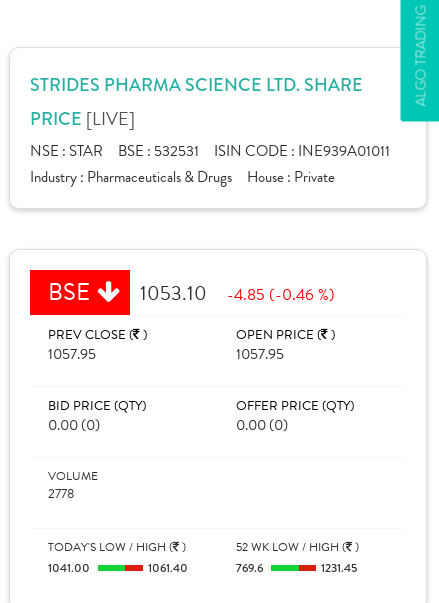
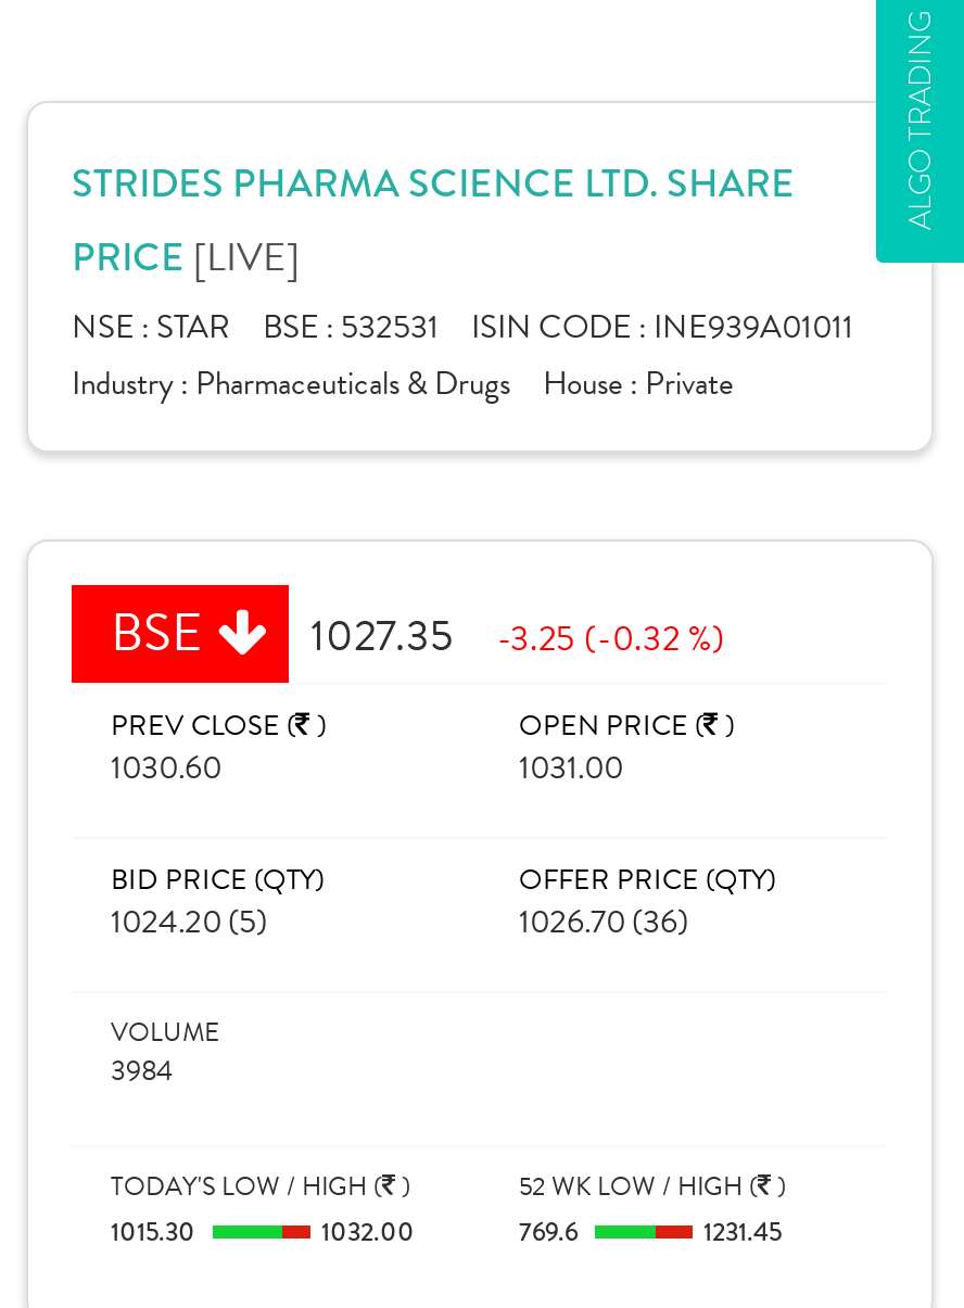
- 1053.10
+ 1027.35

- -4.85 (-0.46 %)
+ -3.25 (-0.32 %)

- 1057.95
+ 1030.60

- 1057.95
+ 1031.00

- 0.00 (0)
+ 1024.20 (5)

- 0.00 (0)
+ 1026.70 (36)

- 2778
+ 3984

- 1041.00
+ 1015.30

- 1061.40
+ 1032.00
